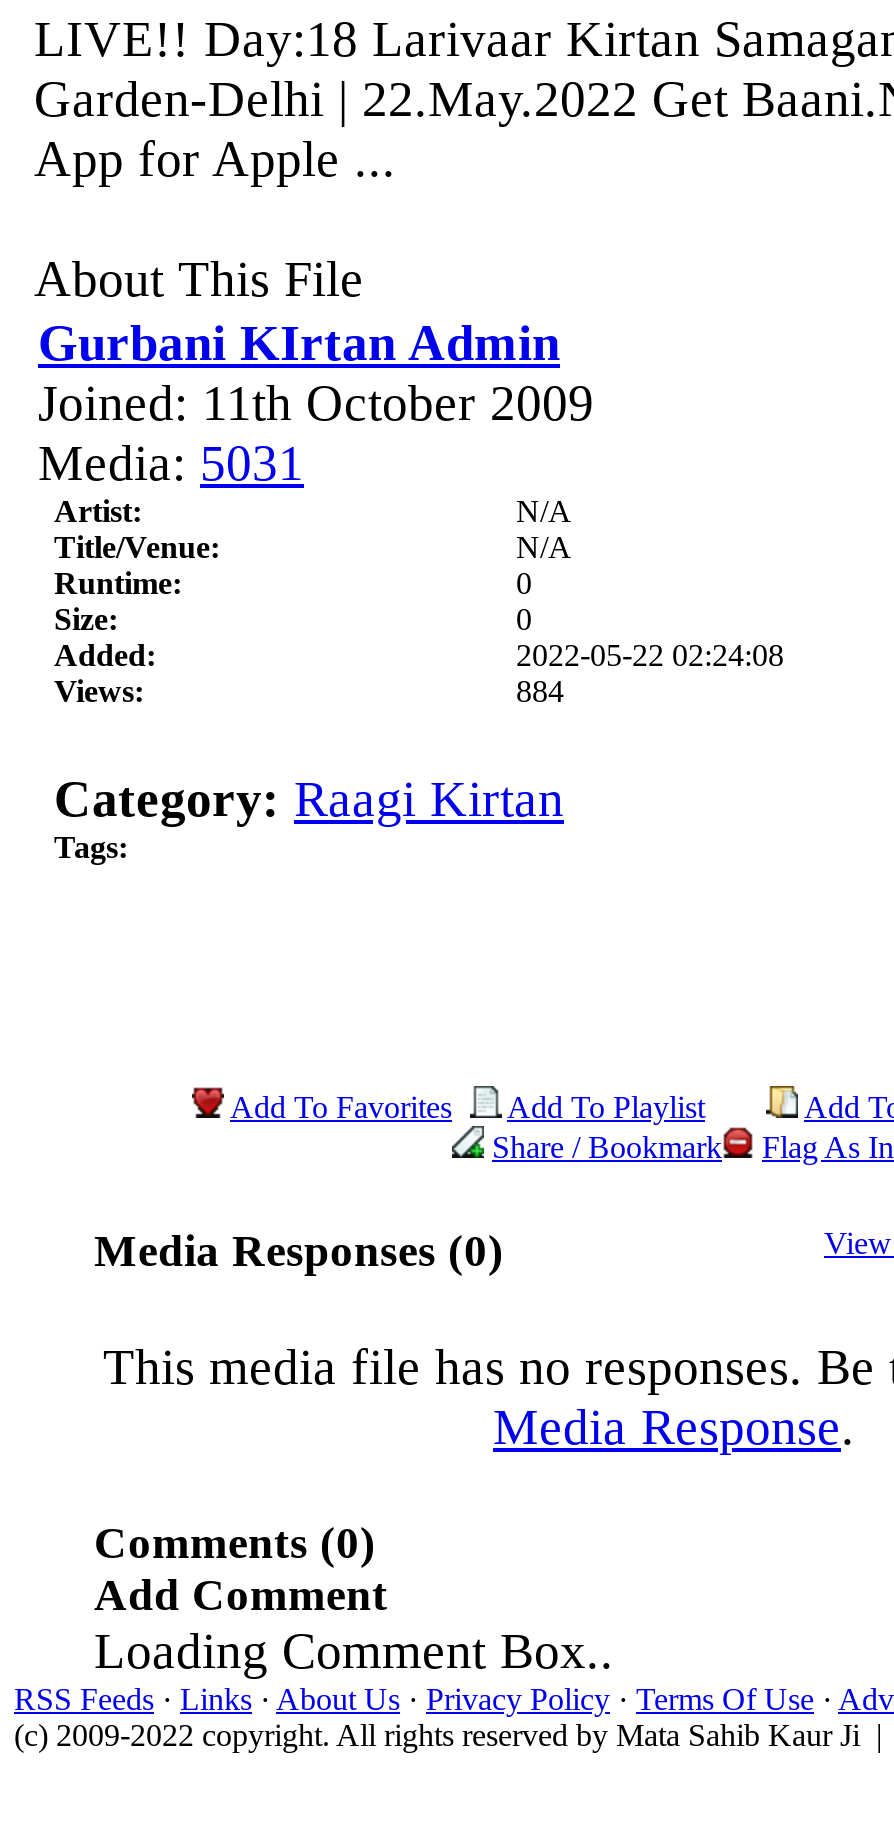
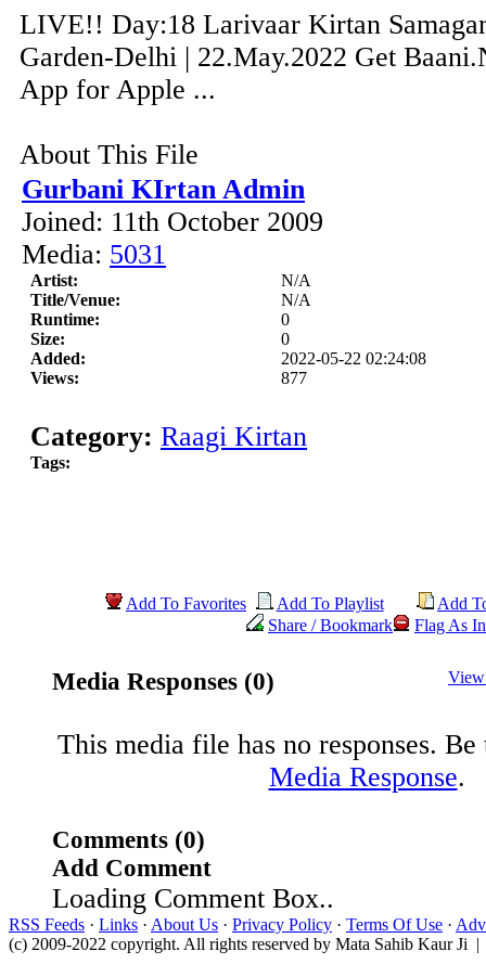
- 884
+ 877
